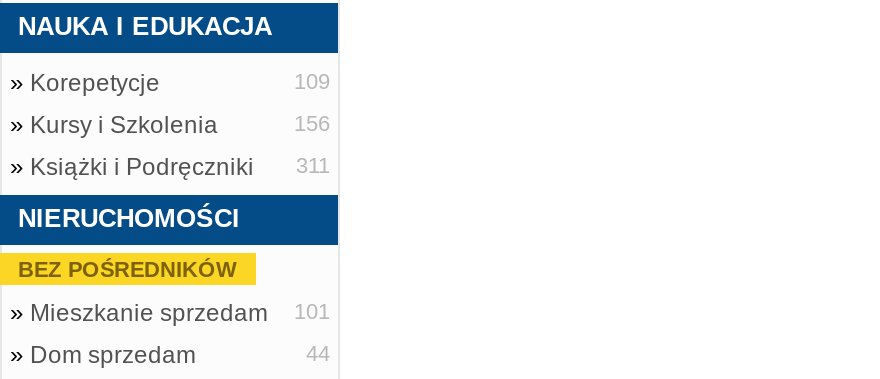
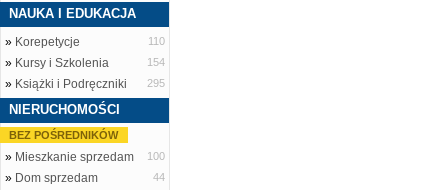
- 109
+ 110

- 156
+ 154

- » Książki i Podręczniki 311
+ » Książki i Podręczniki 295

- » Mieszkanie sprzedam 101
+ » Mieszkanie sprzedam 100
